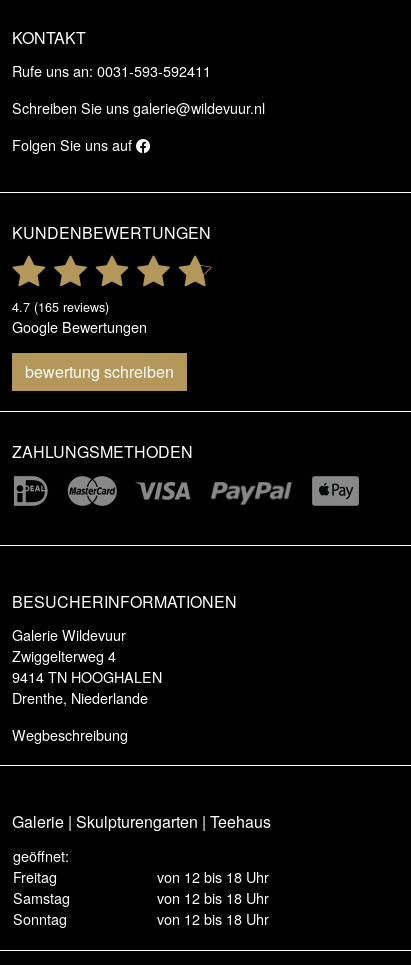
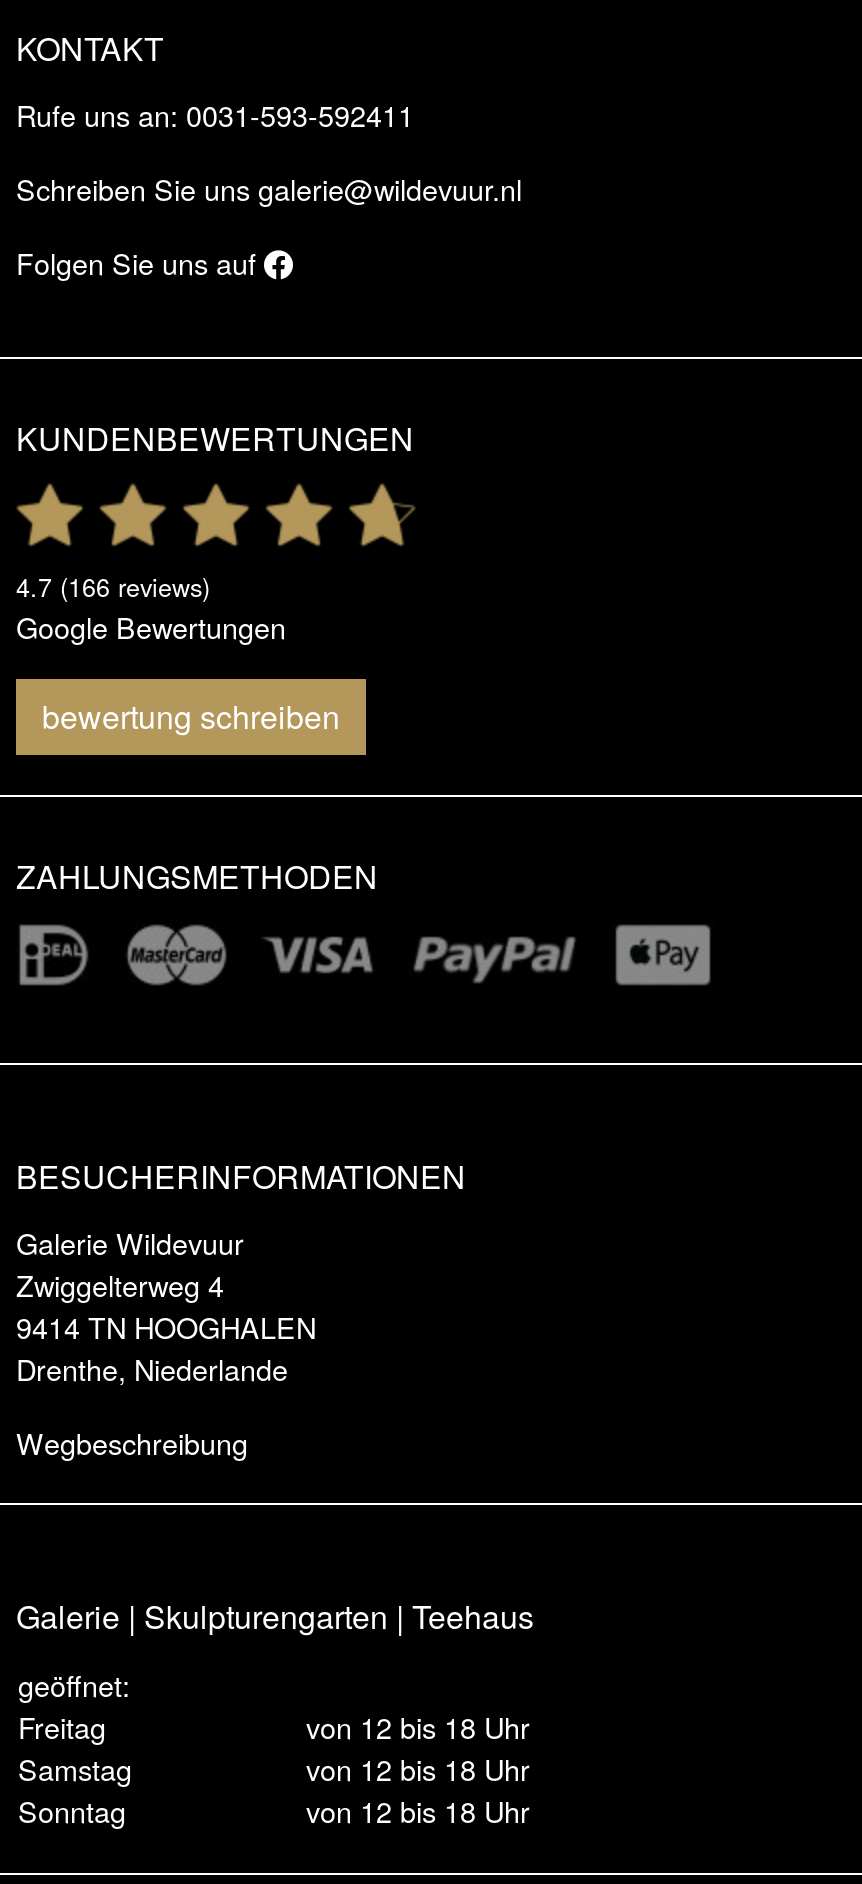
- 4.7 (165 reviews)
+ 4.7 (166 reviews)
